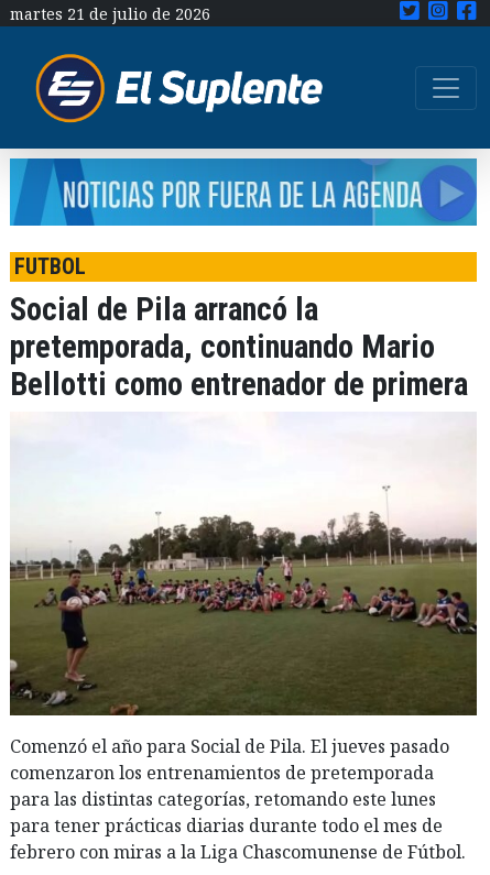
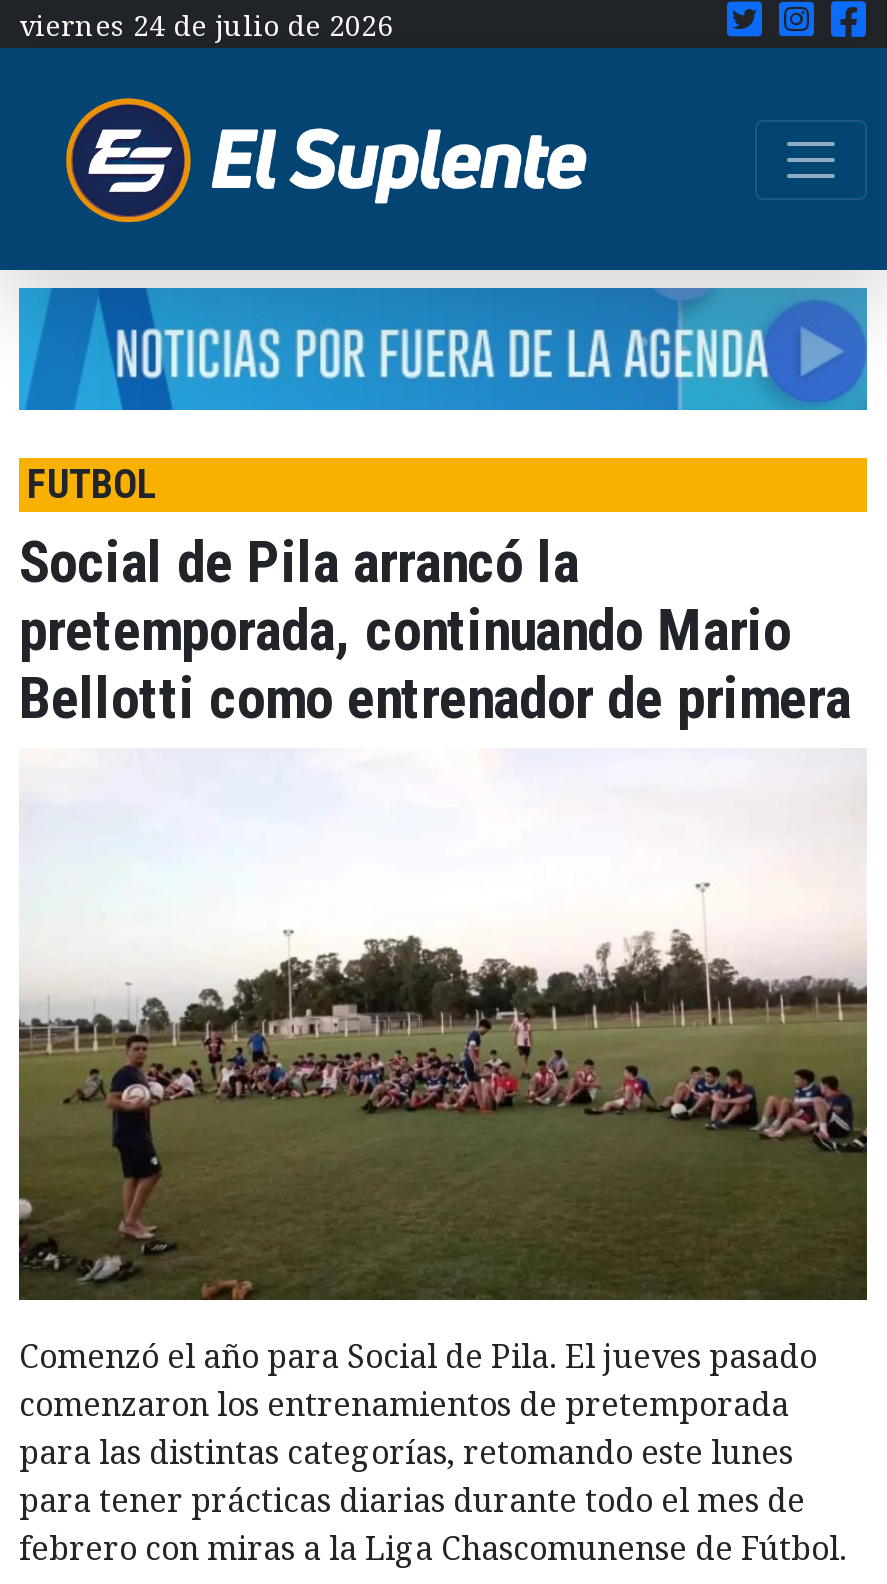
- martes 21 de julio de 2026
+ viernes 24 de julio de 2026
